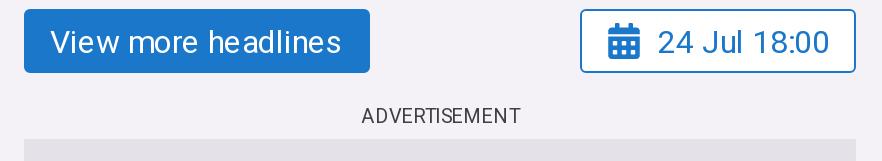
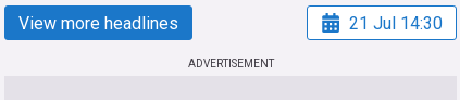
- 24 Jul 18:00
+ 21 Jul 14:30
